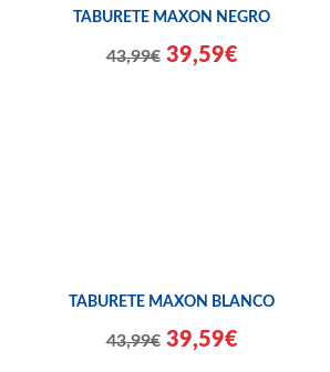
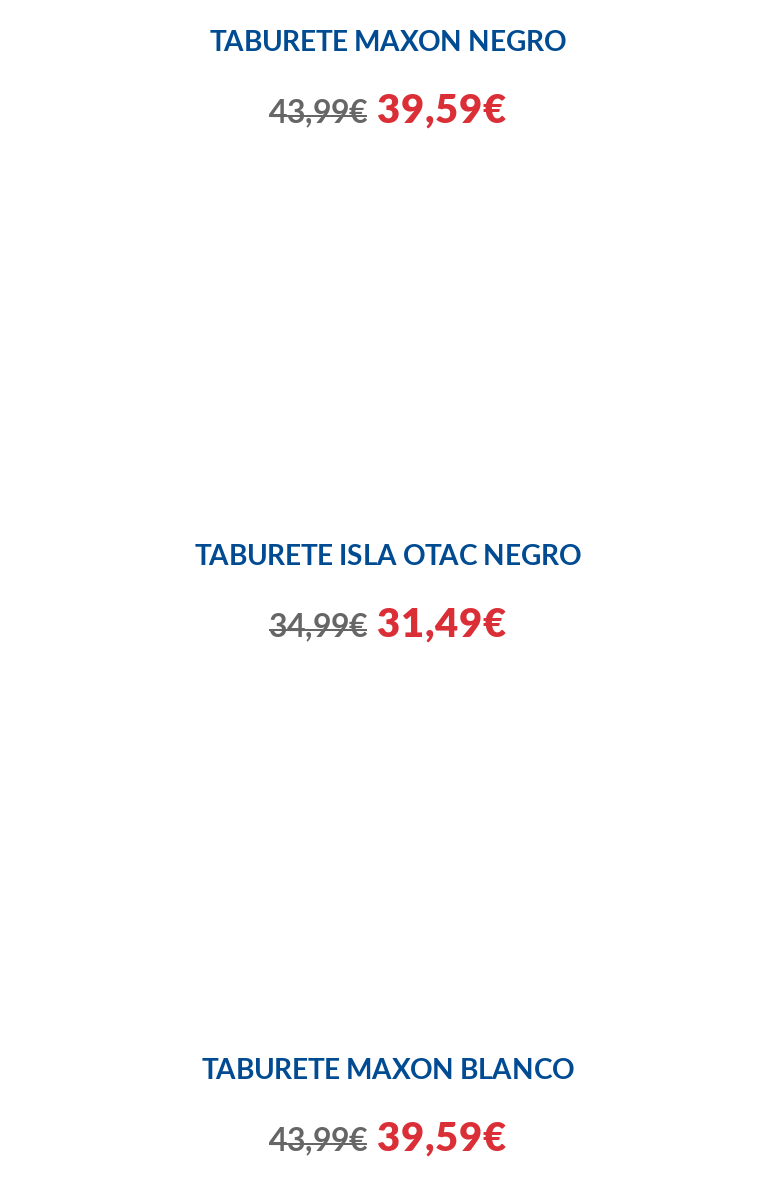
+ TABURETE ISLA OTAC NEGRO
+ 34,99€ 31,49€
